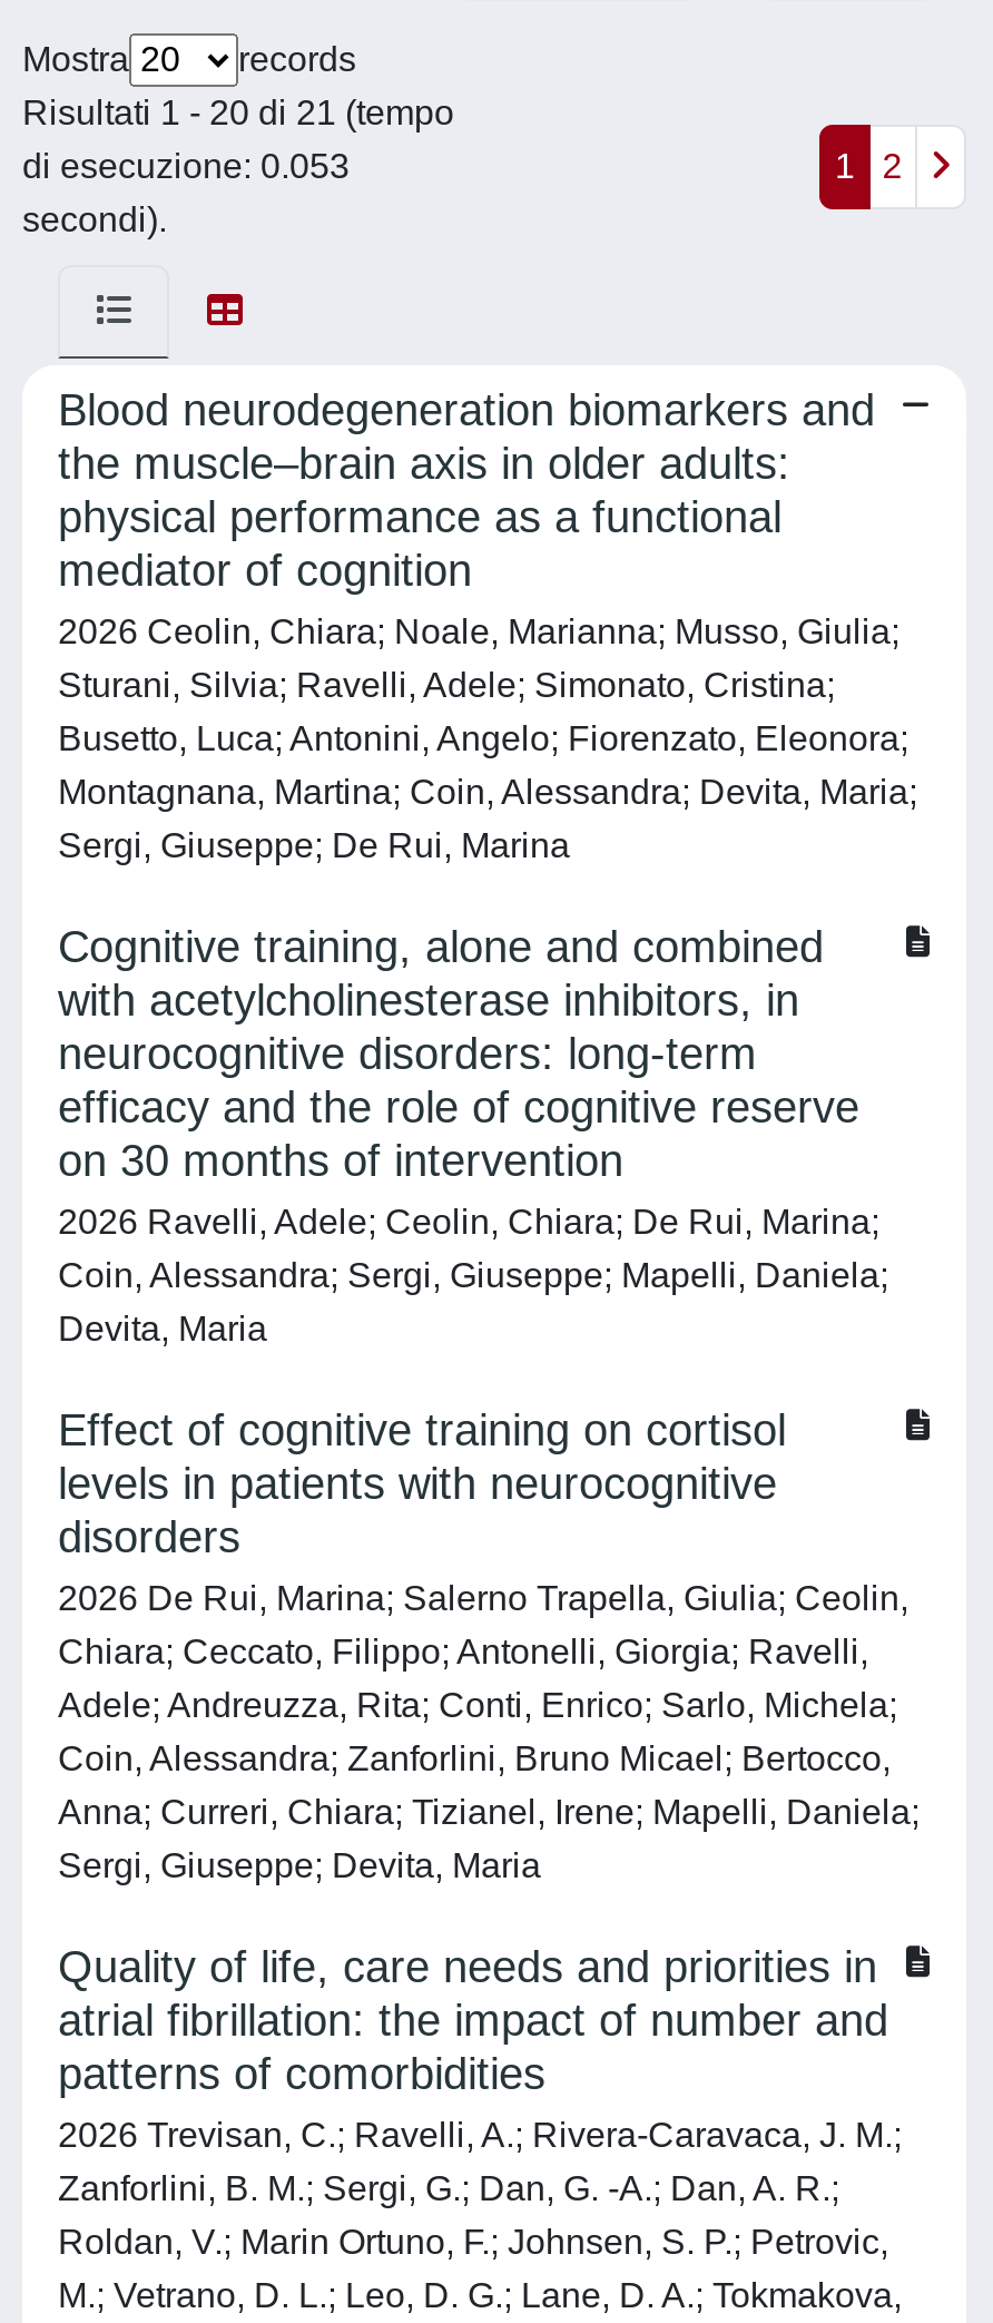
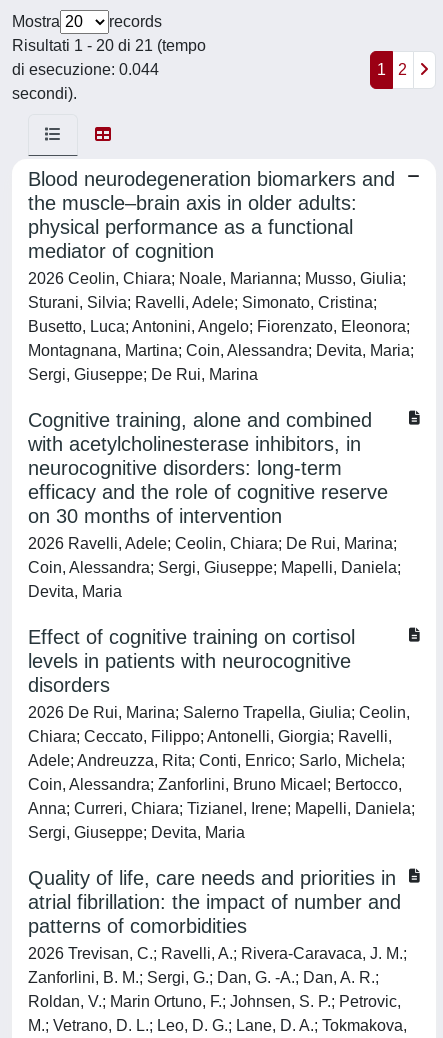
- di esecuzione: 0.053
+ di esecuzione: 0.044
